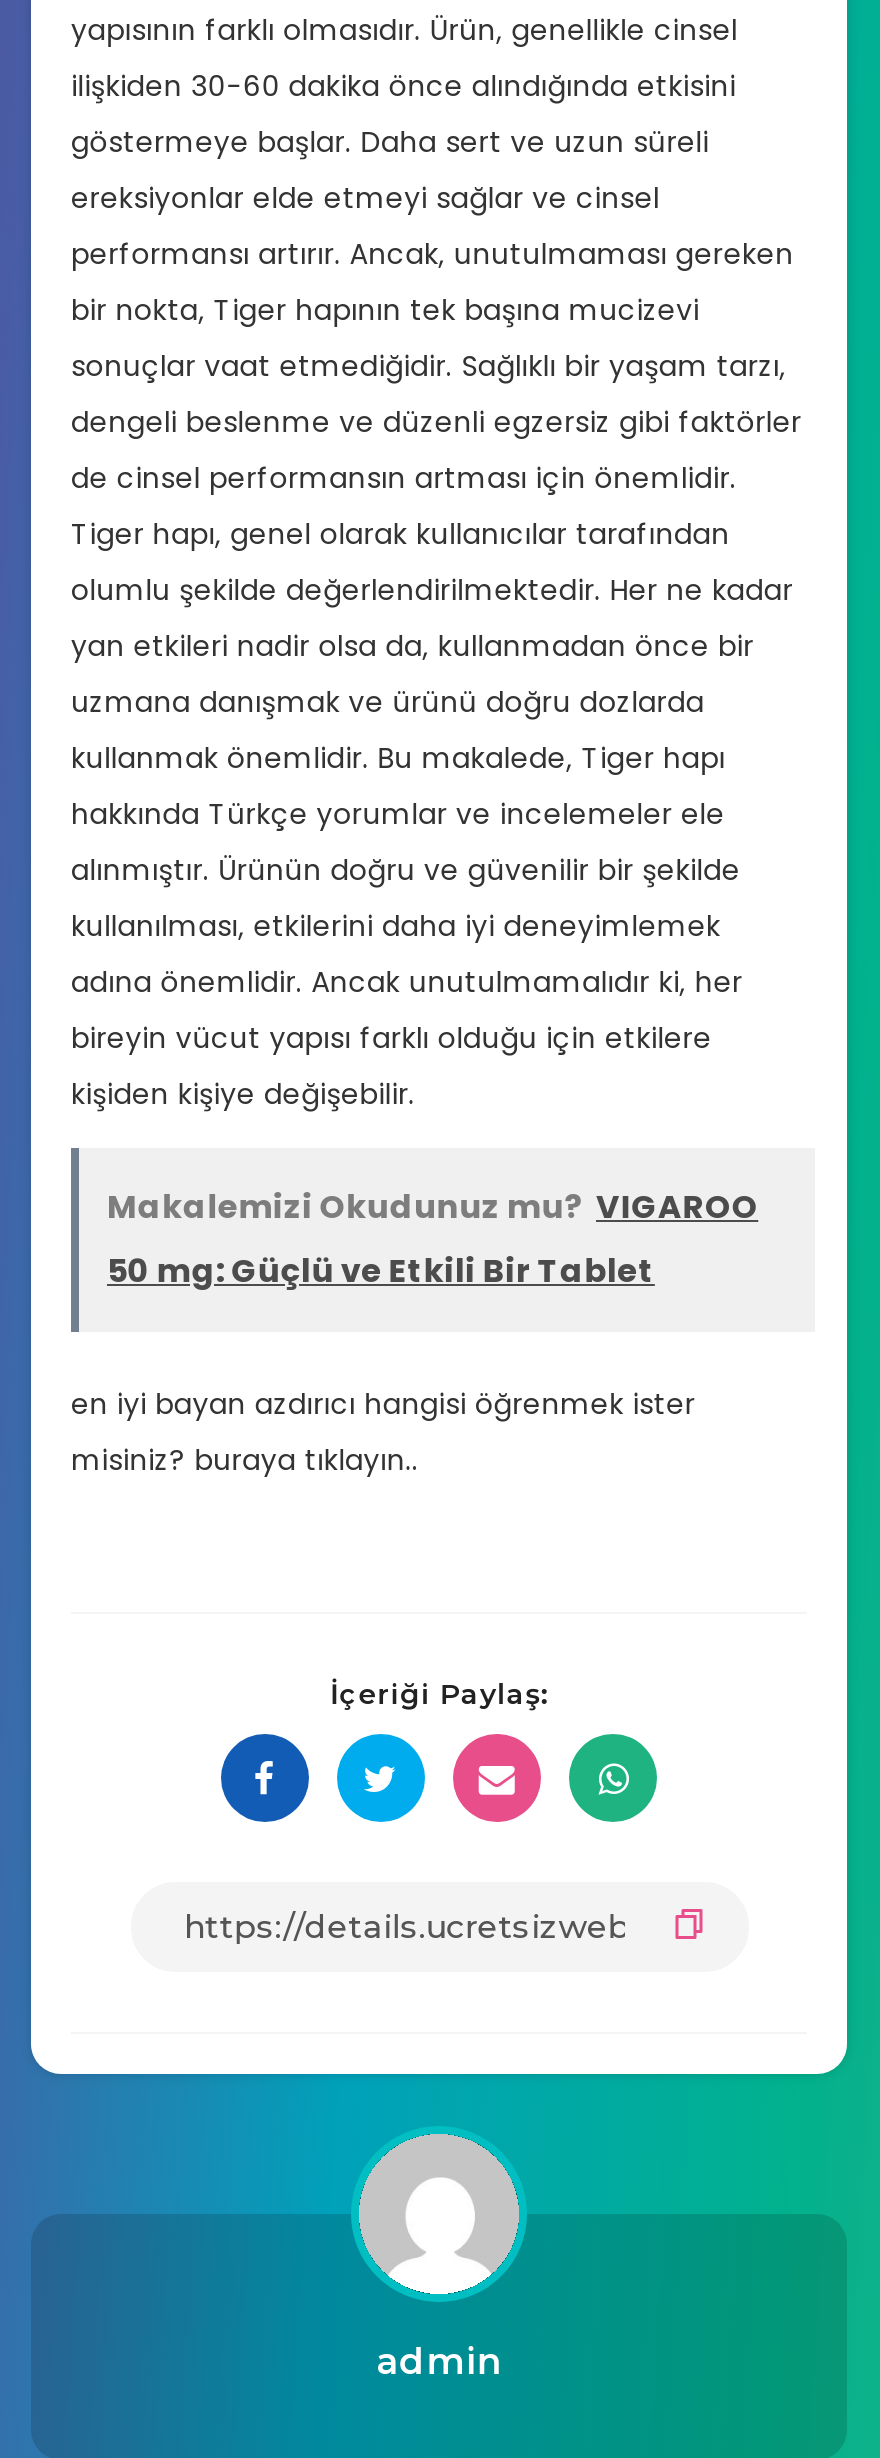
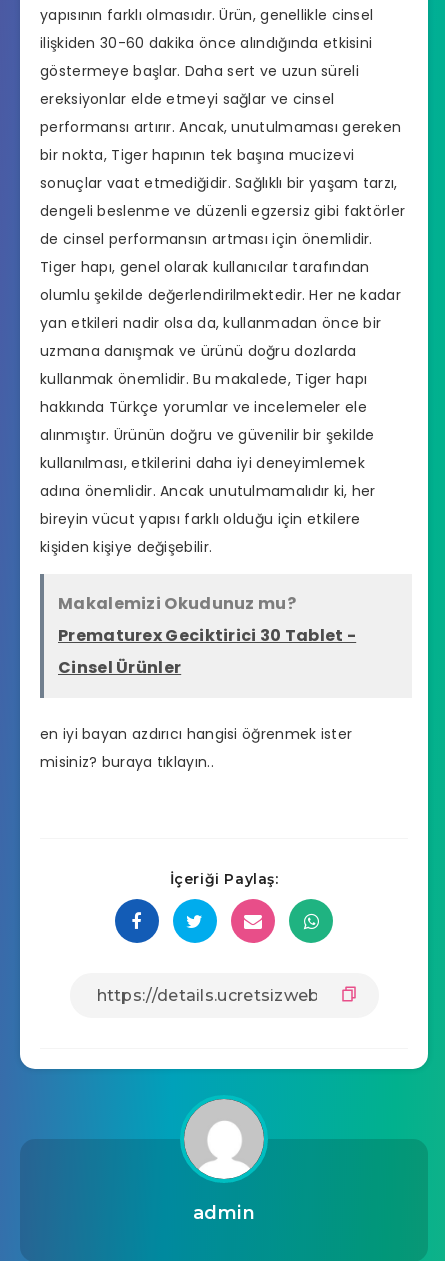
- Makalemizi Okudunuz mu? VIGAROO
- 50 mg: Güçlü ve Etkili Bir Tablet
+ Makalemizi Okudunuz mu?
+ Prematurex Geciktirici 30 Tablet -
+ Cinsel Ürünler
